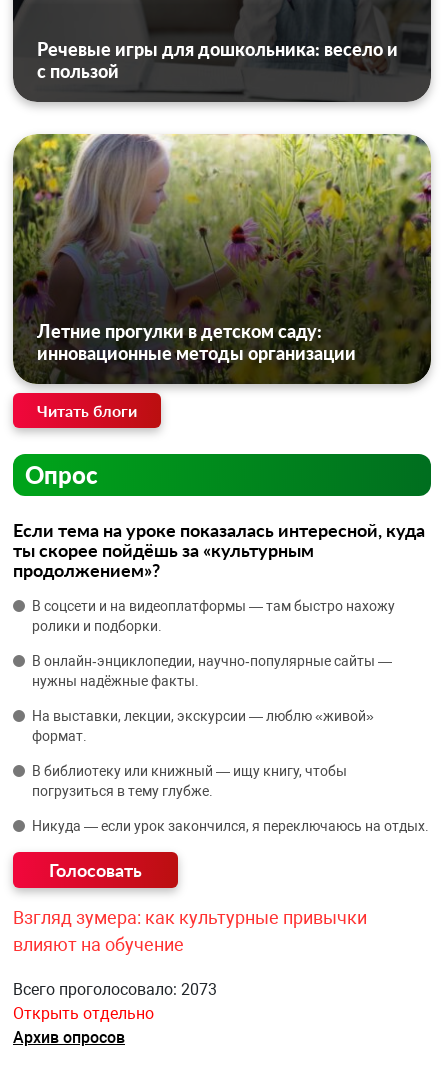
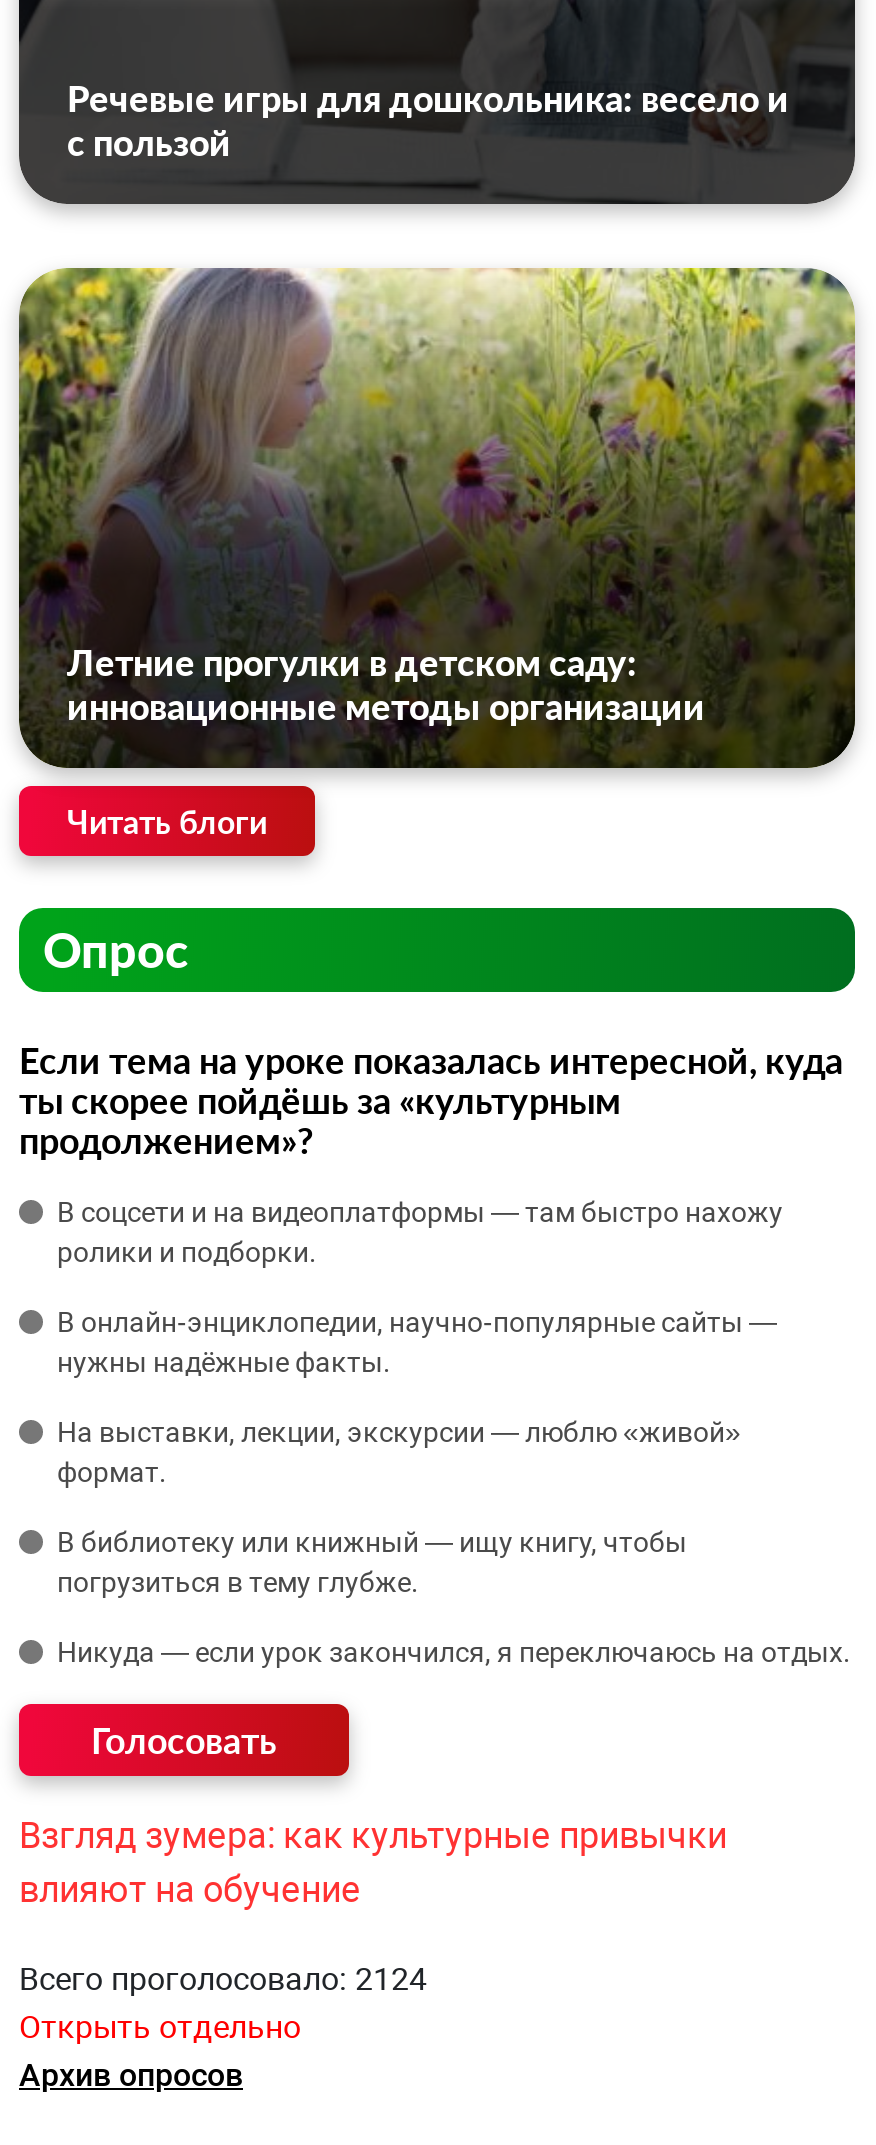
- Всего проголосовало: 2073
+ Всего проголосовало: 2124
